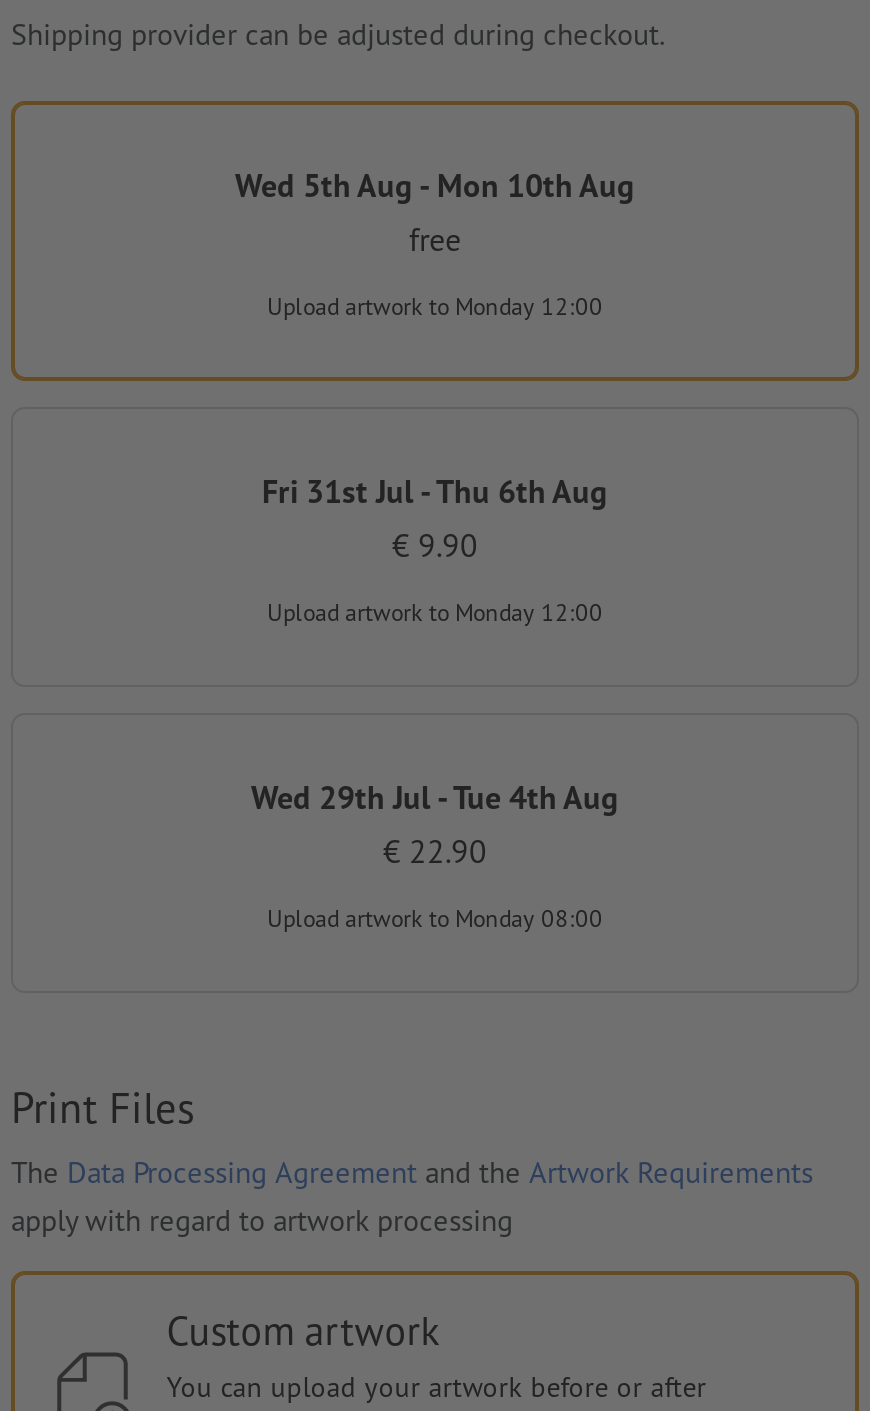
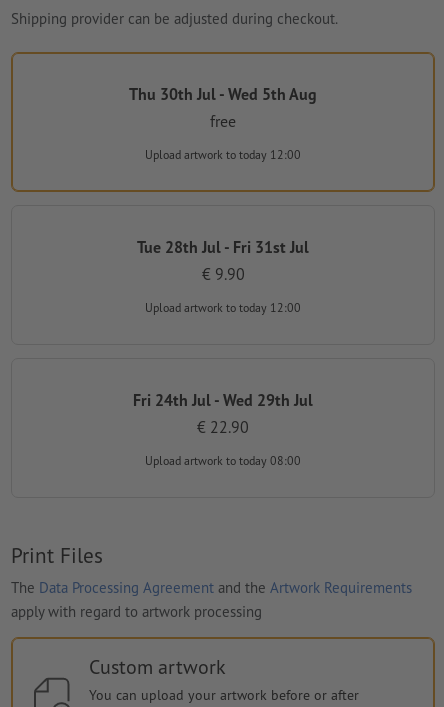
- Wed 5th Aug - Mon 10th Aug
+ Thu 30th Jul - Wed 5th Aug

- Upload artwork to Monday 12:00
+ Upload artwork to today 12:00

- Fri 31st Jul - Thu 6th Aug
+ Tue 28th Jul - Fri 31st Jul

- Upload artwork to Monday 12:00
+ Upload artwork to today 12:00

- Wed 29th Jul - Tue 4th Aug
+ Fri 24th Jul - Wed 29th Jul

- Upload artwork to Monday 08:00
+ Upload artwork to today 08:00
